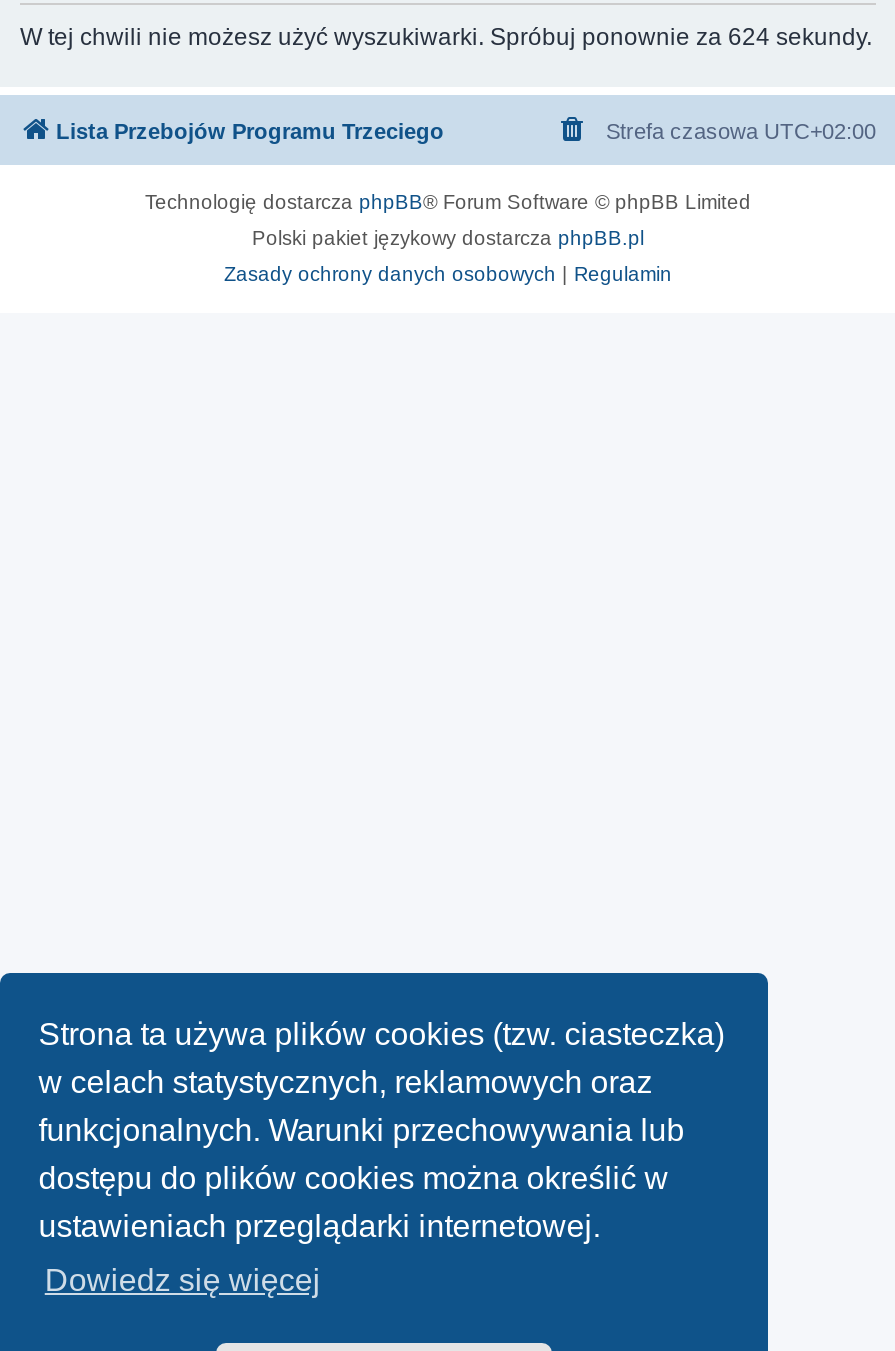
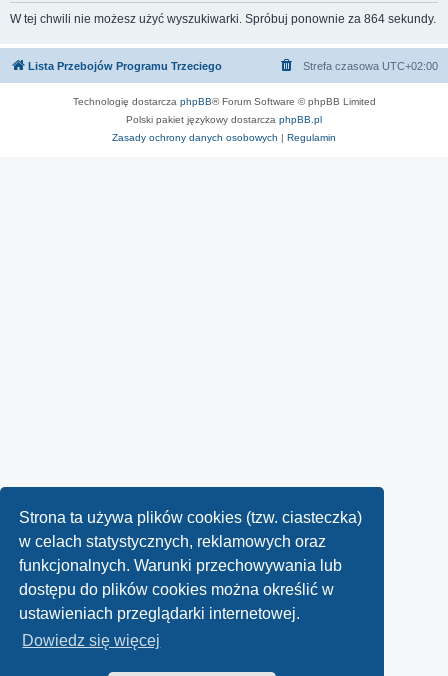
- W tej chwili nie możesz użyć wyszukiwarki. Spróbuj ponownie za 624 sekundy.
+ W tej chwili nie możesz użyć wyszukiwarki. Spróbuj ponownie za 864 sekundy.
